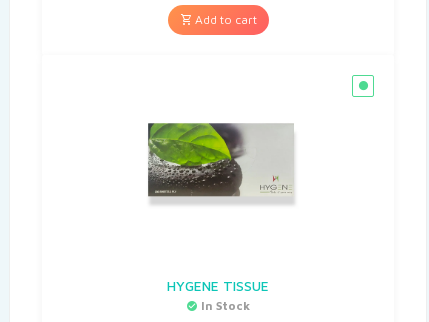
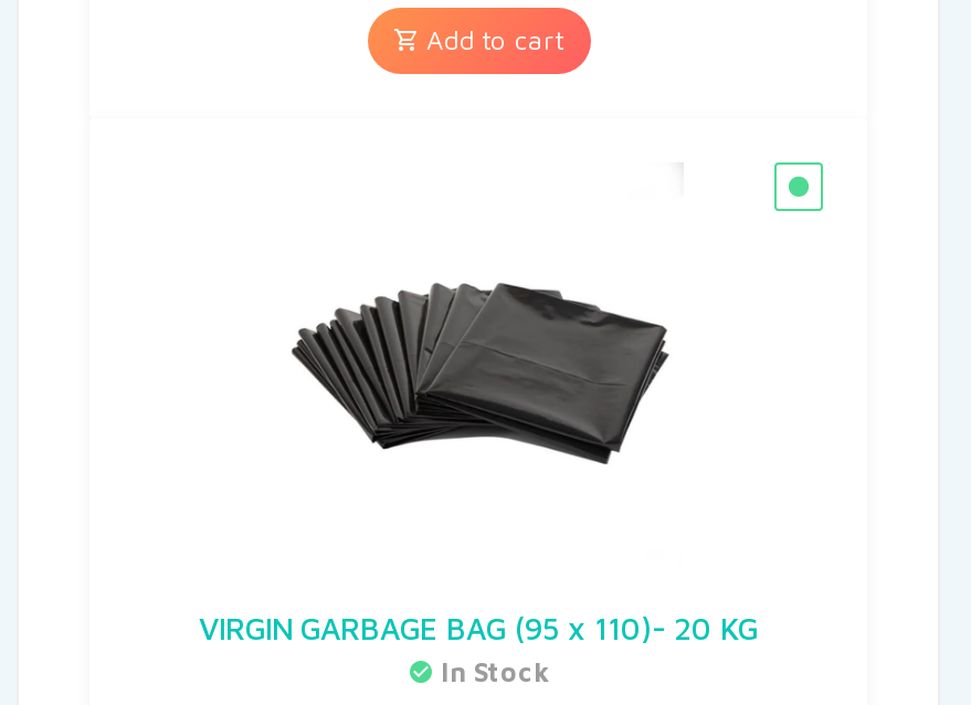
- [image]
+ [image]

- HYGENE TISSUE
+ VIRGIN GARBAGE BAG (95 x 110)- 20 KG
